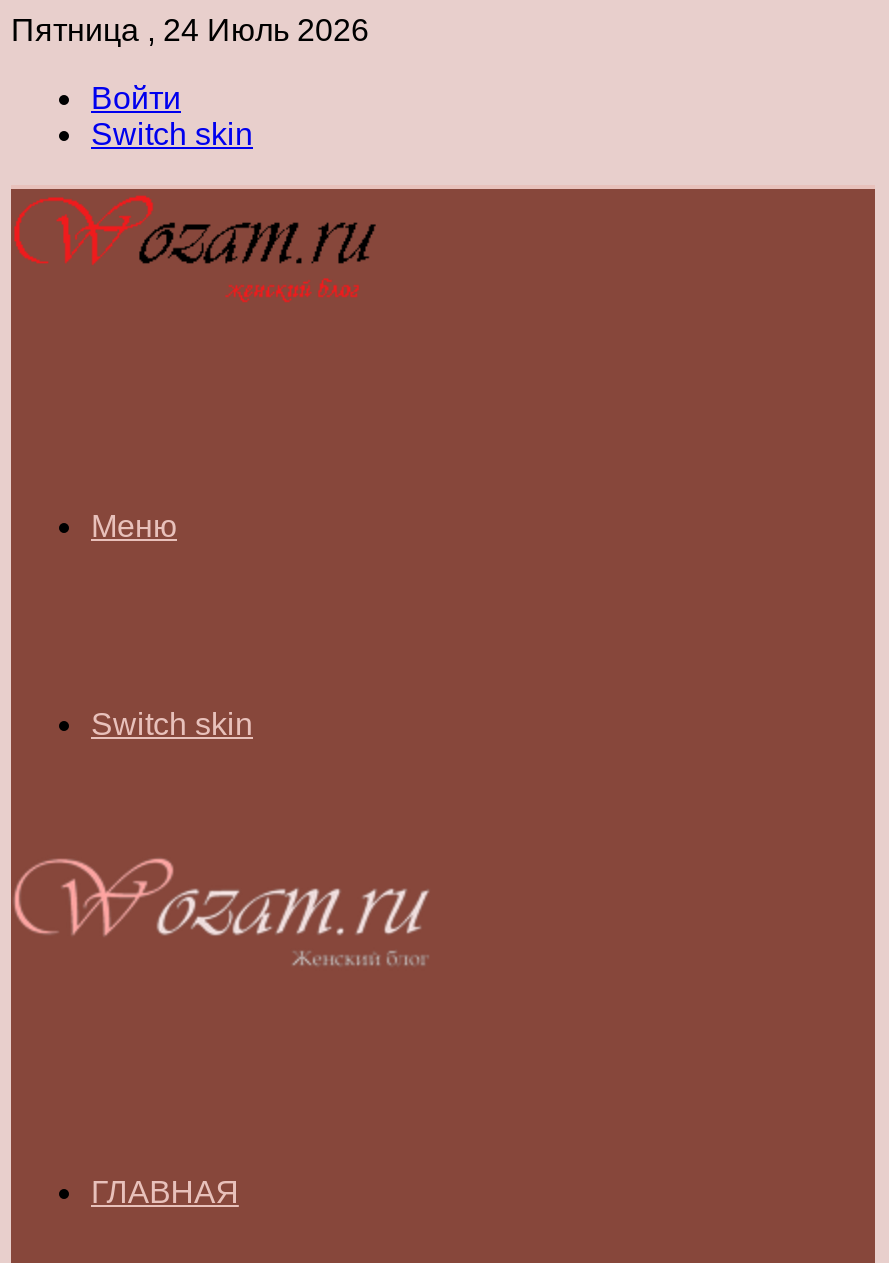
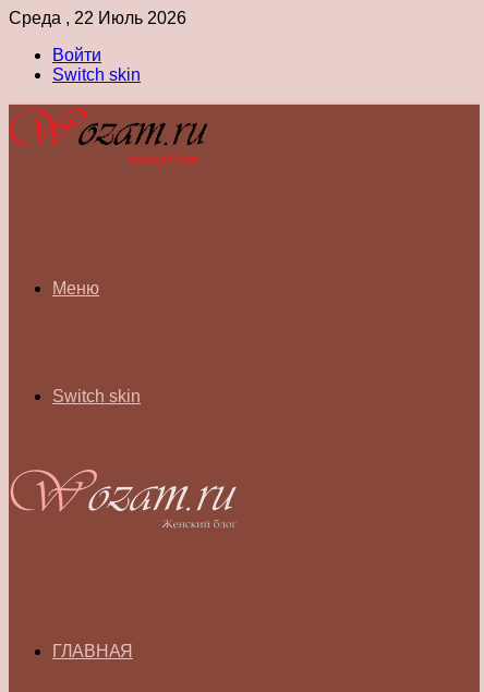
- Пятница , 24 Июль 2026
+ Среда , 22 Июль 2026
